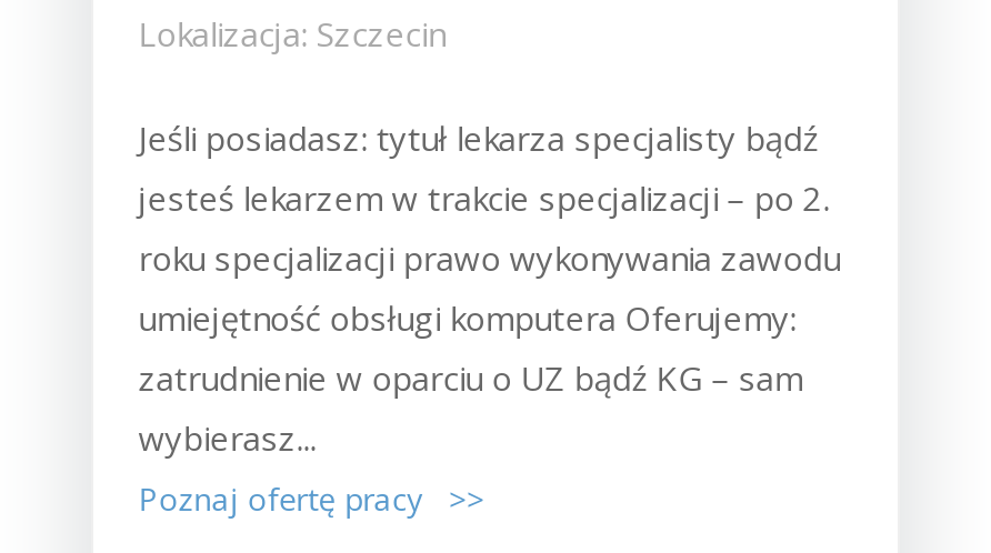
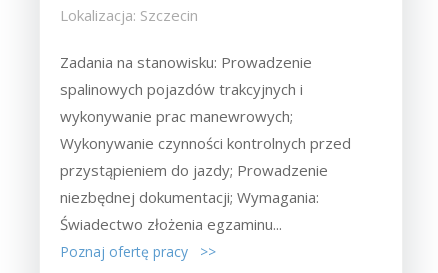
- Jeśli posiadasz: tytuł lekarza specjalisty bądź
- jesteś lekarzem w trakcie specjalizacji – po 2.
- roku specjalizacji prawo wykonywania zawodu
- umiejętność obsługi komputera Oferujemy:
- zatrudnienie w oparciu o UZ bądź KG – sam
- wybierasz...
+ Zadania na stanowisku: Prowadzenie
+ spalinowych pojazdów trakcyjnych i
+ wykonywanie prac manewrowych;
+ Wykonywanie czynności kontrolnych przed
+ przystąpieniem do jazdy; Prowadzenie
+ niezbędnej dokumentacji; Wymagania:
+ Świadectwo złożenia egzaminu...
